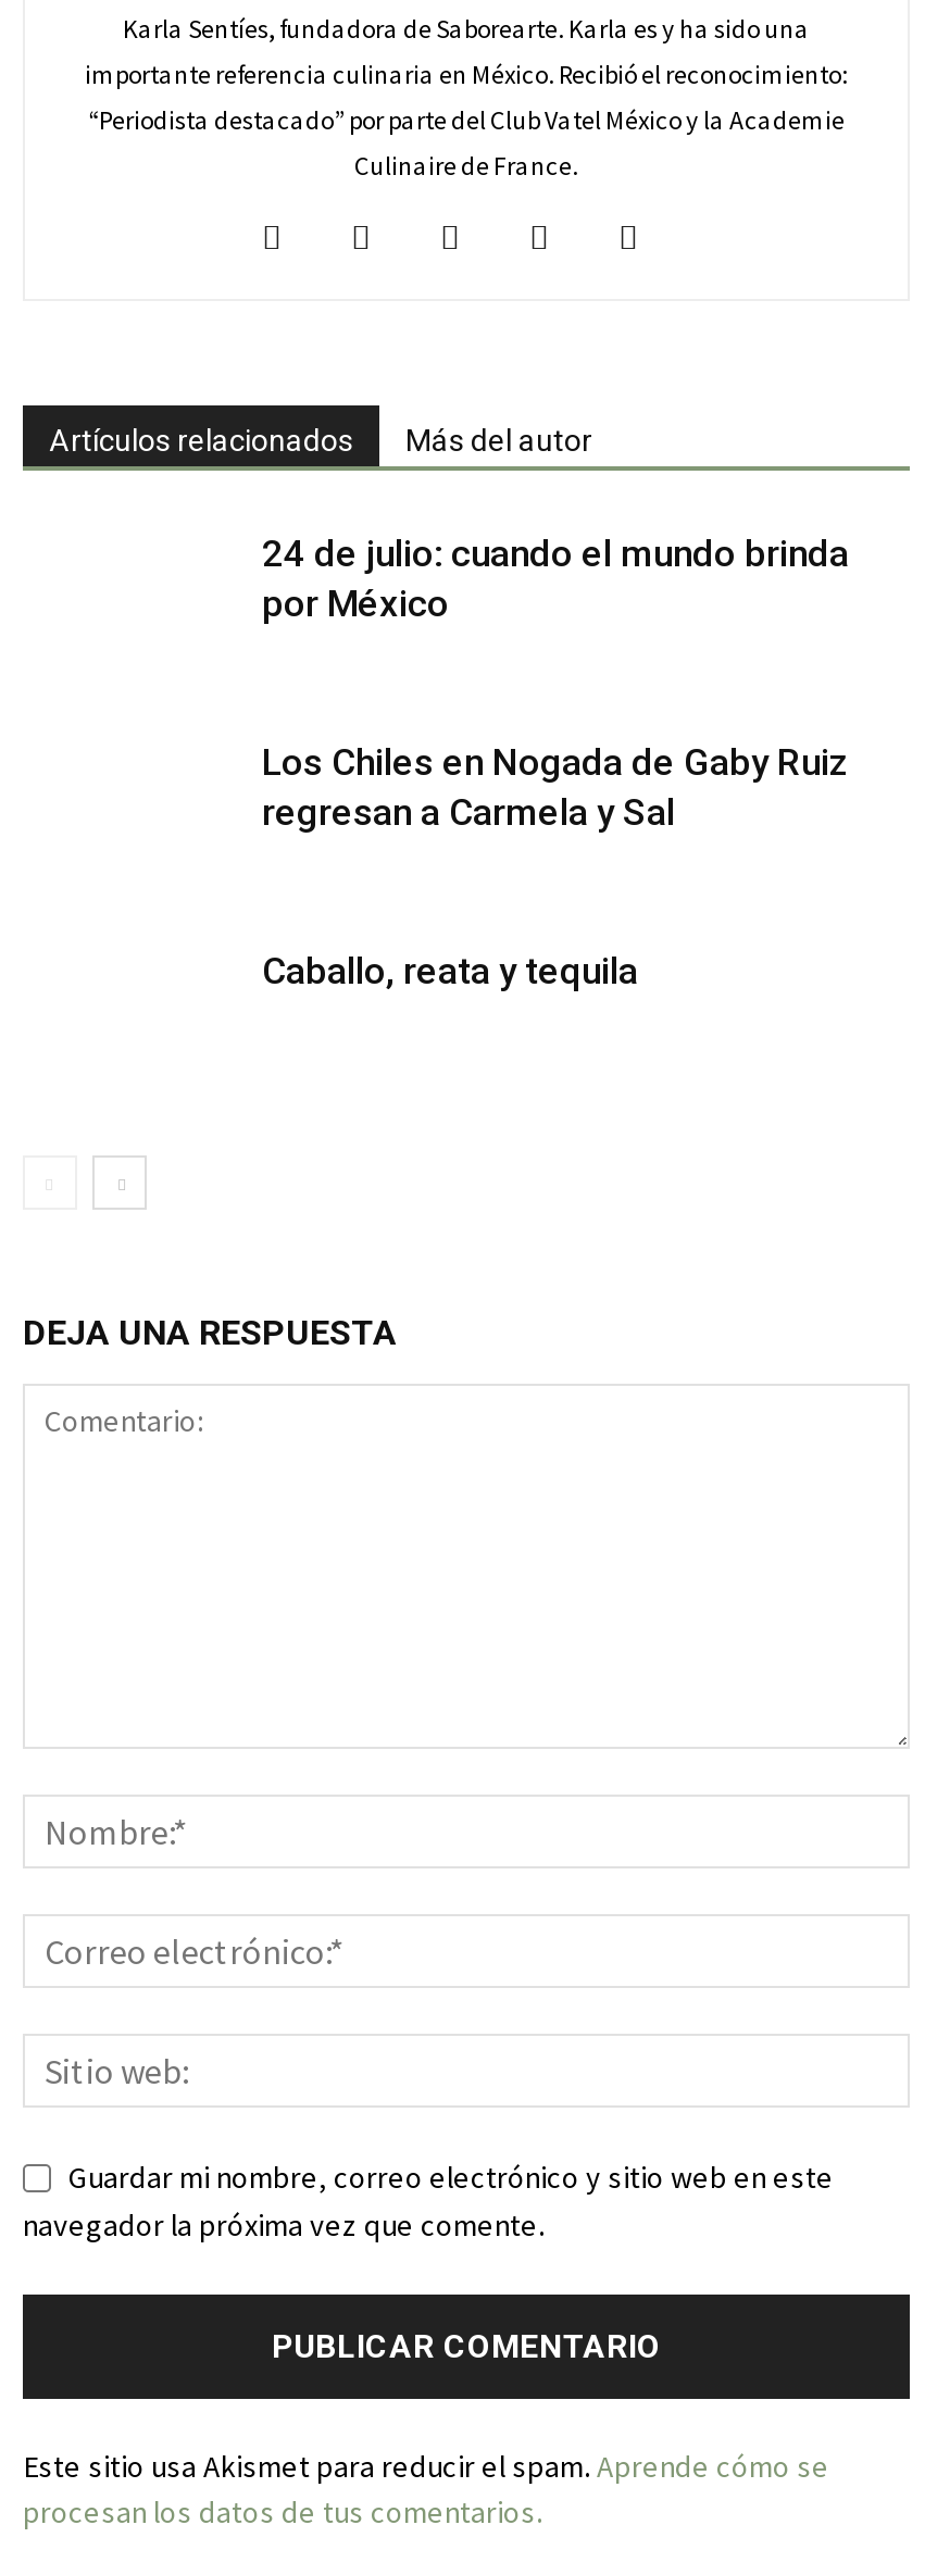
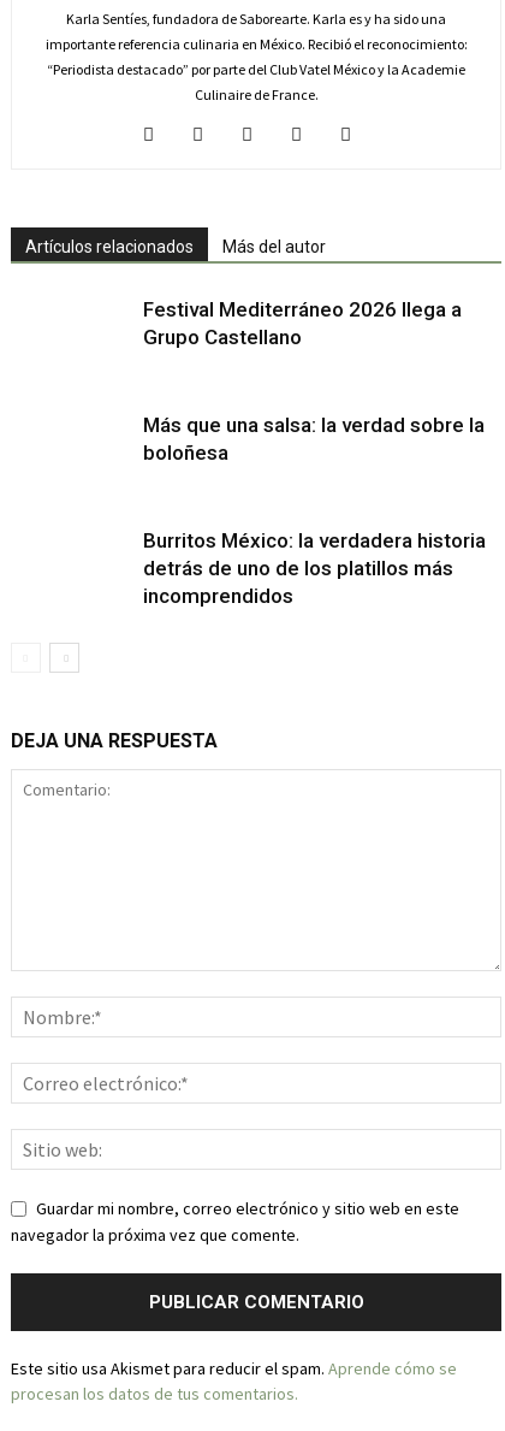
- 24 de julio: cuando el mundo brinda
- por México
+ Festival Mediterráneo 2026 llega a
+ Grupo Castellano

- Los Chiles en Nogada de Gaby Ruiz
- regresan a Carmela y Sal
+ Más que una salsa: la verdad sobre la
+ boloñesa

- Caballo, reata y tequila
+ Burritos México: la verdadera historia
+ detrás de uno de los platillos más
+ incomprendidos
